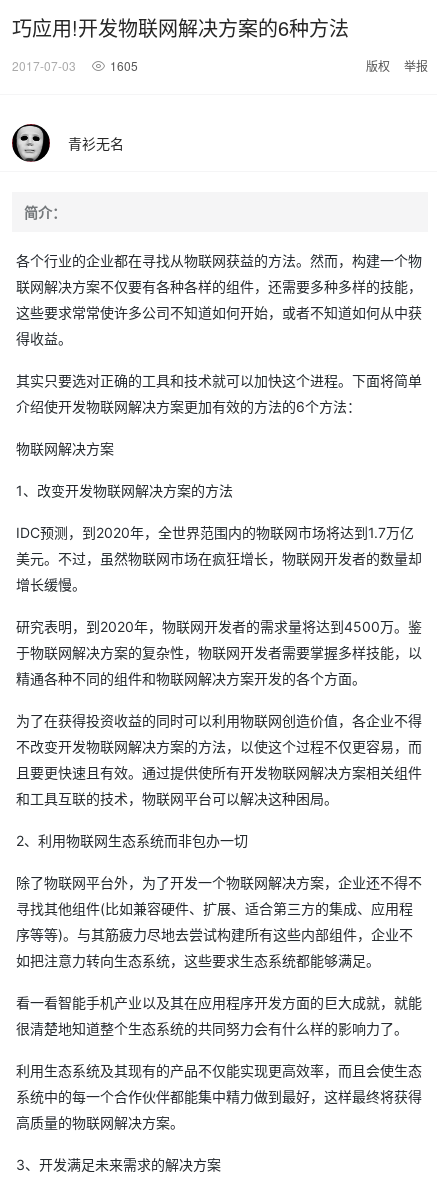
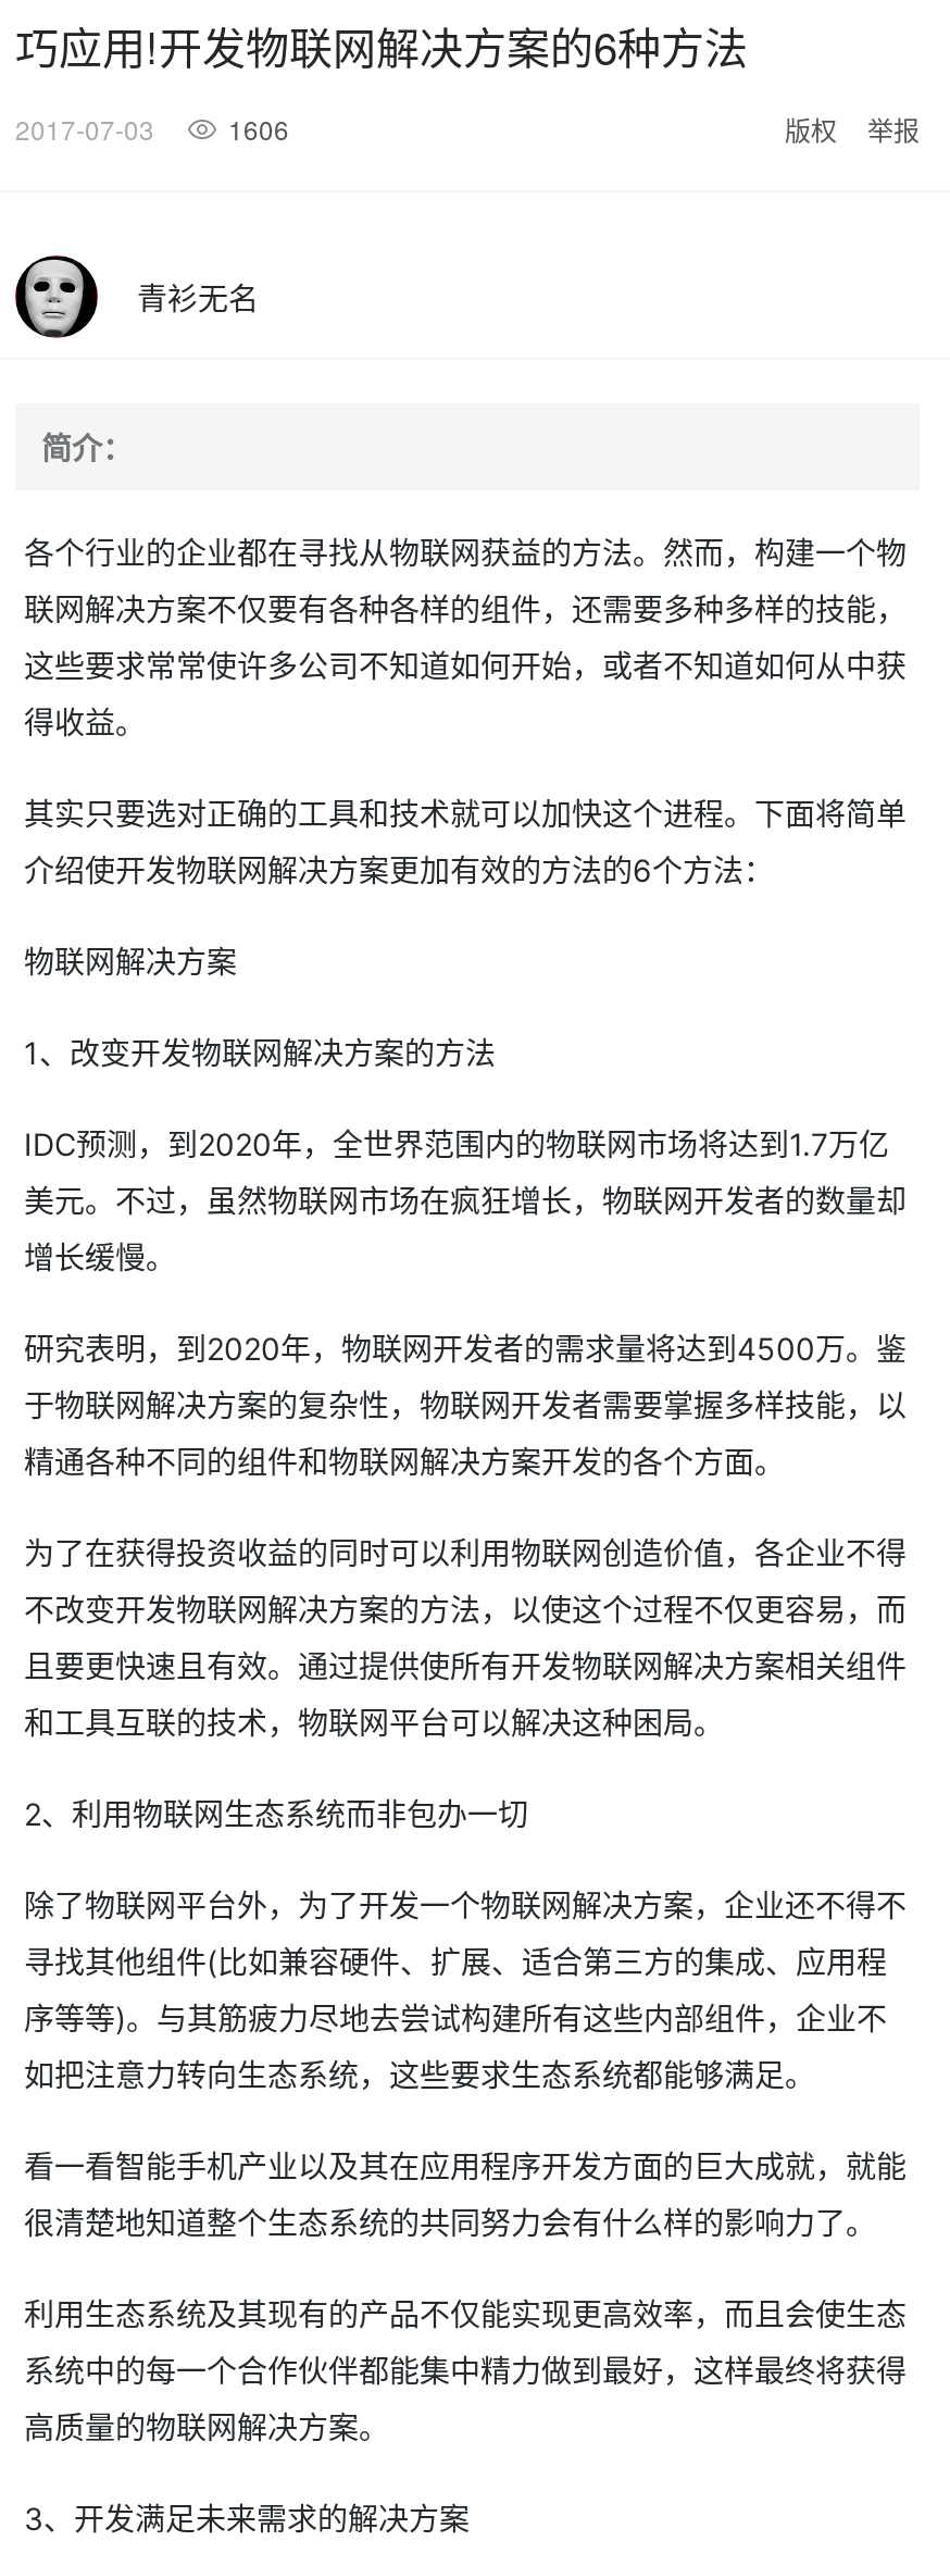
- 2017-07-03 1605
+ 2017-07-03 1606
